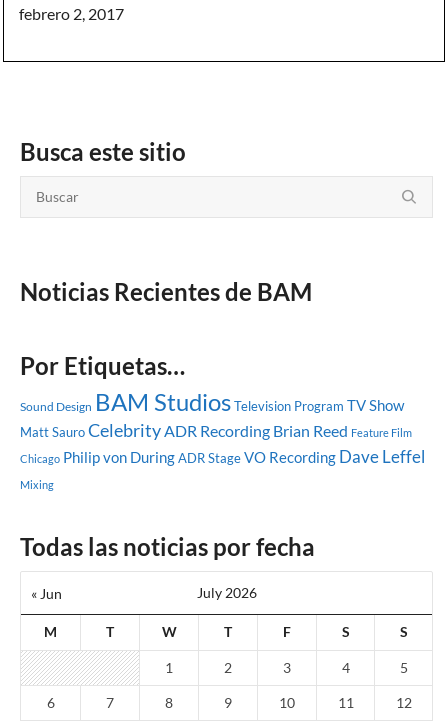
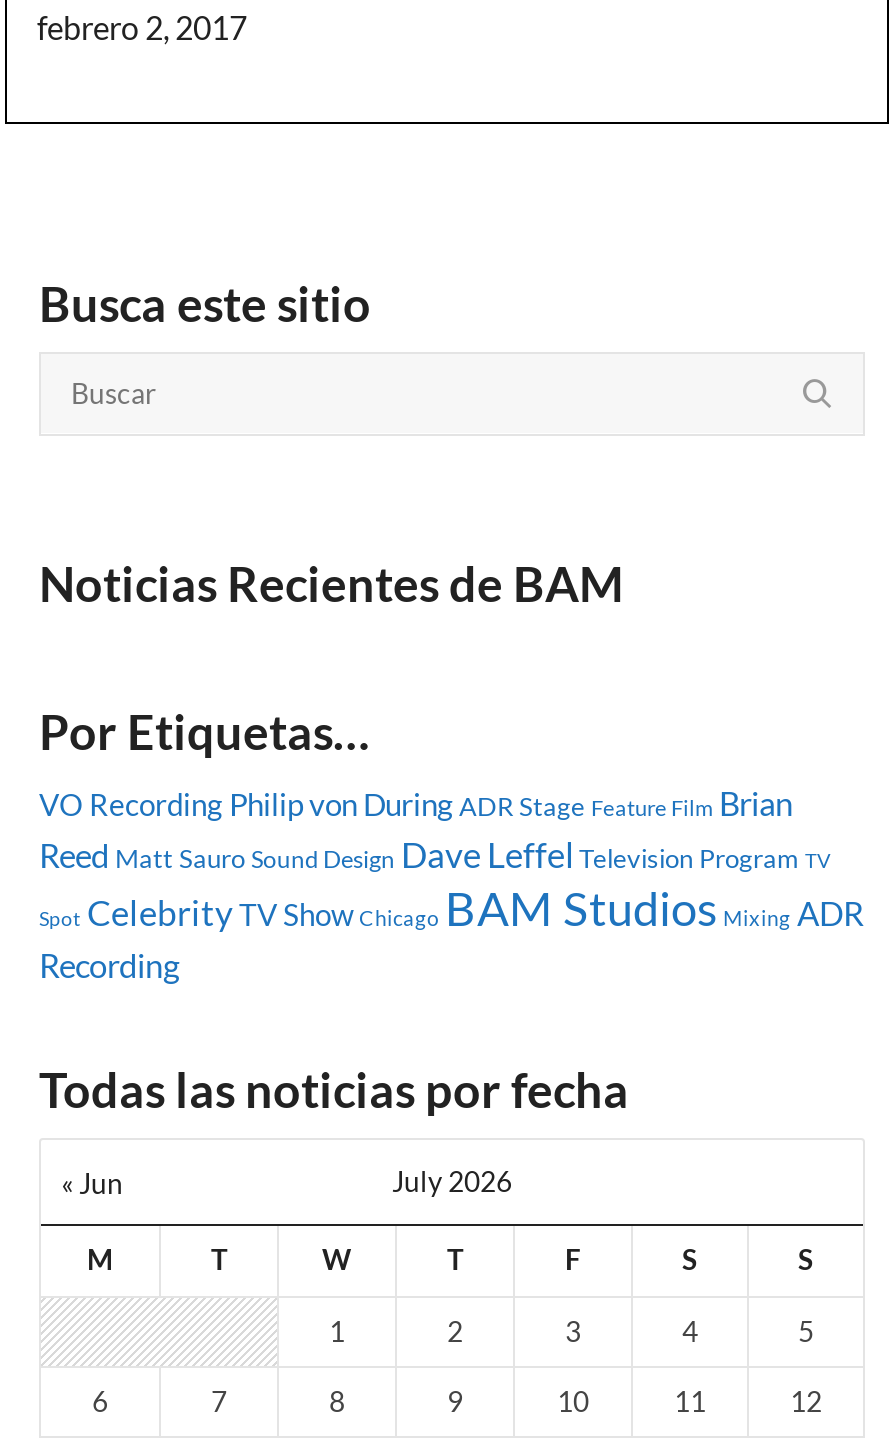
- Sound Design BAM Studios Television Program TV Show
- Matt Sauro Celebrity ADR Recording Brian Reed Feature Film
- Chicago Philip von During ADR Stage VO Recording Dave Leffel
- Mixing
+ VO Recording Philip von During ADR Stage Feature Film Brian
+ Reed Matt Sauro Sound Design Dave Leffel Television Program TV
+ Spot Celebrity TV Show Chicago BAM Studios Mixing ADR
+ Recording
